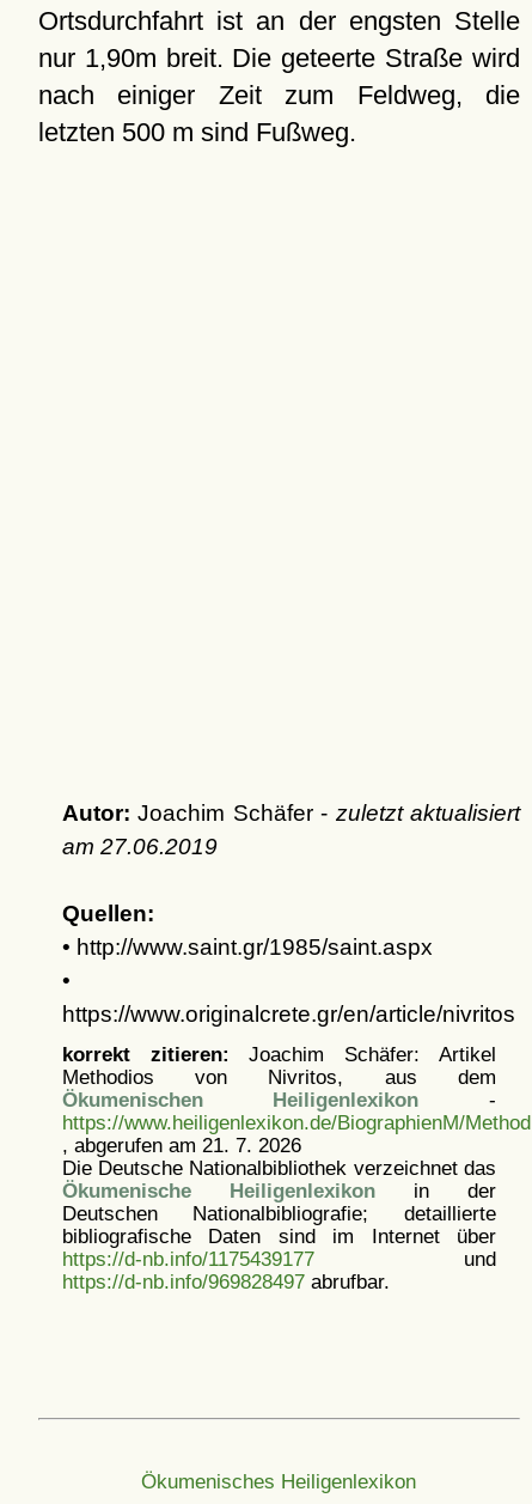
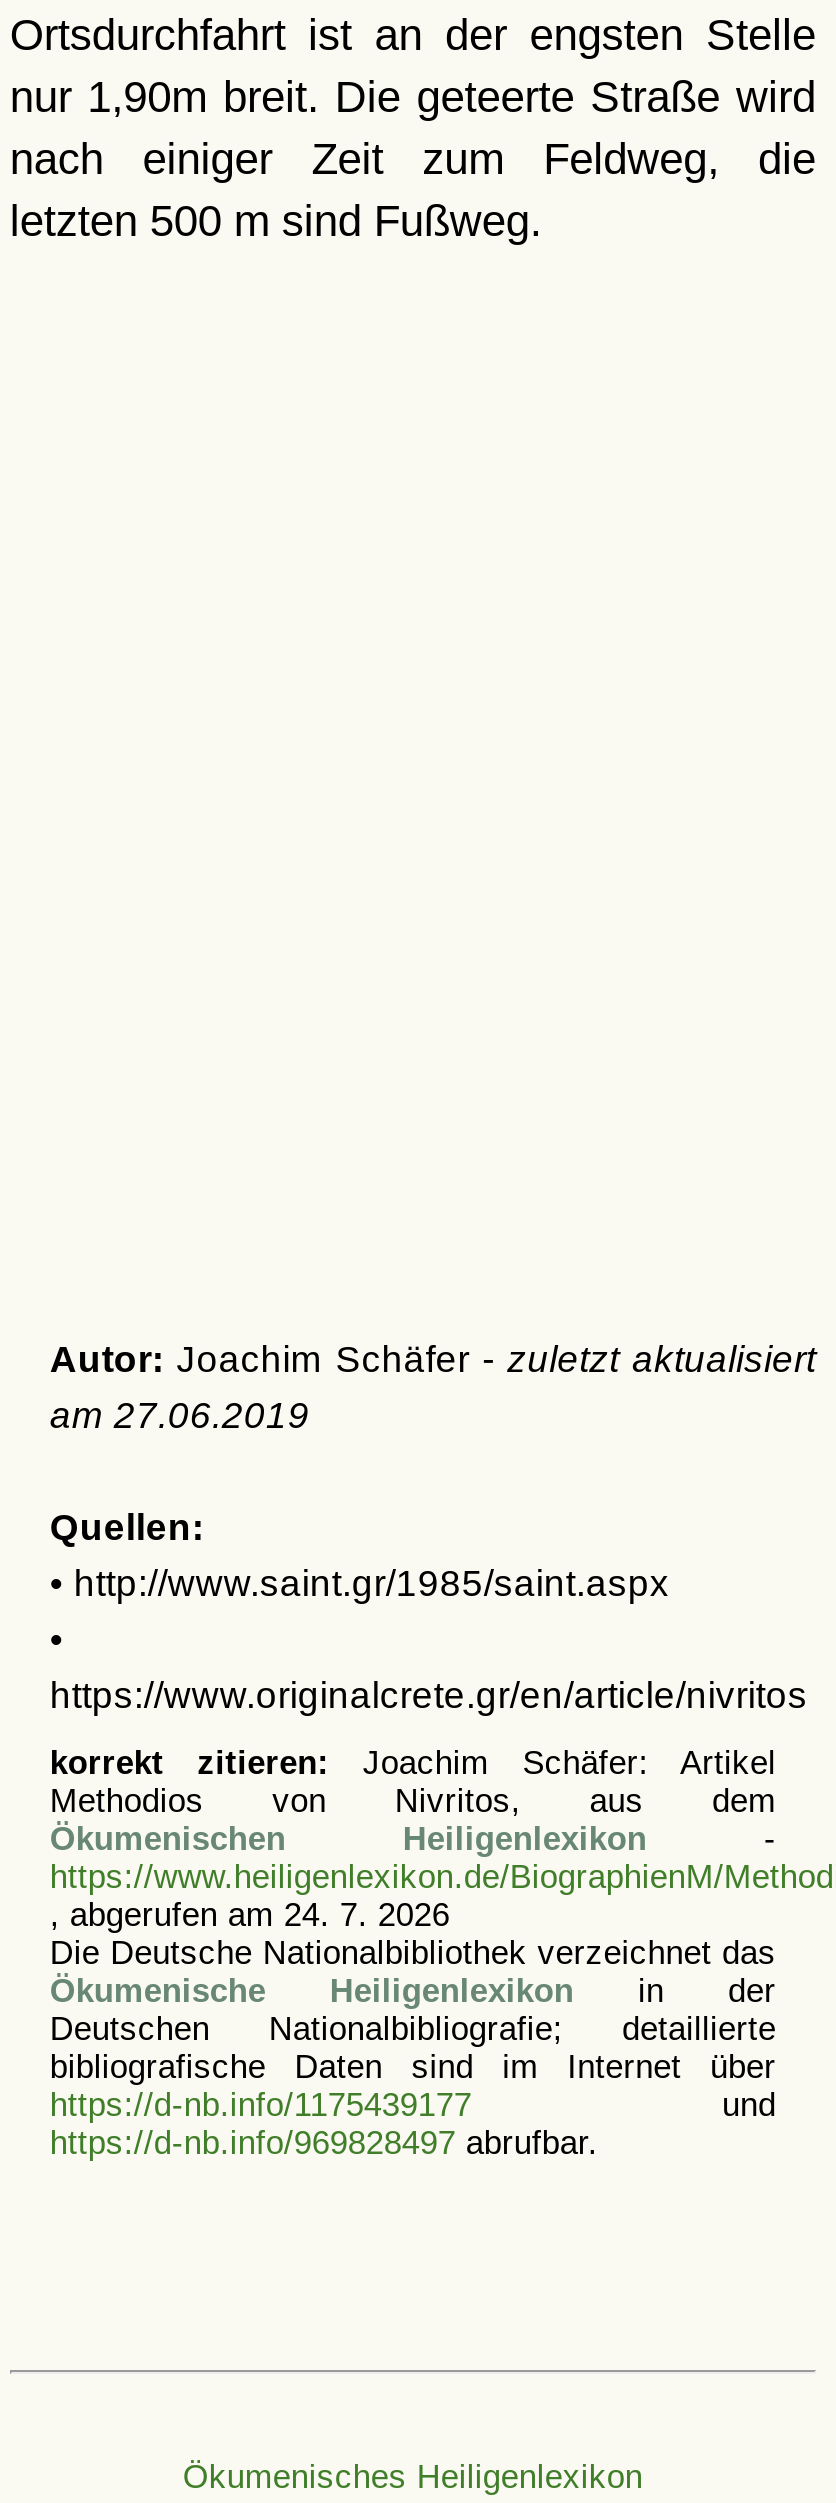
- , abgerufen am 21. 7. 2026
+ , abgerufen am 24. 7. 2026
